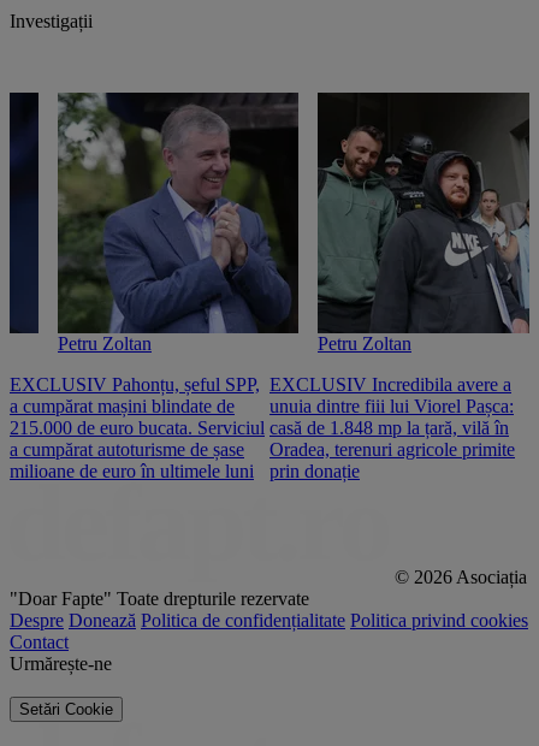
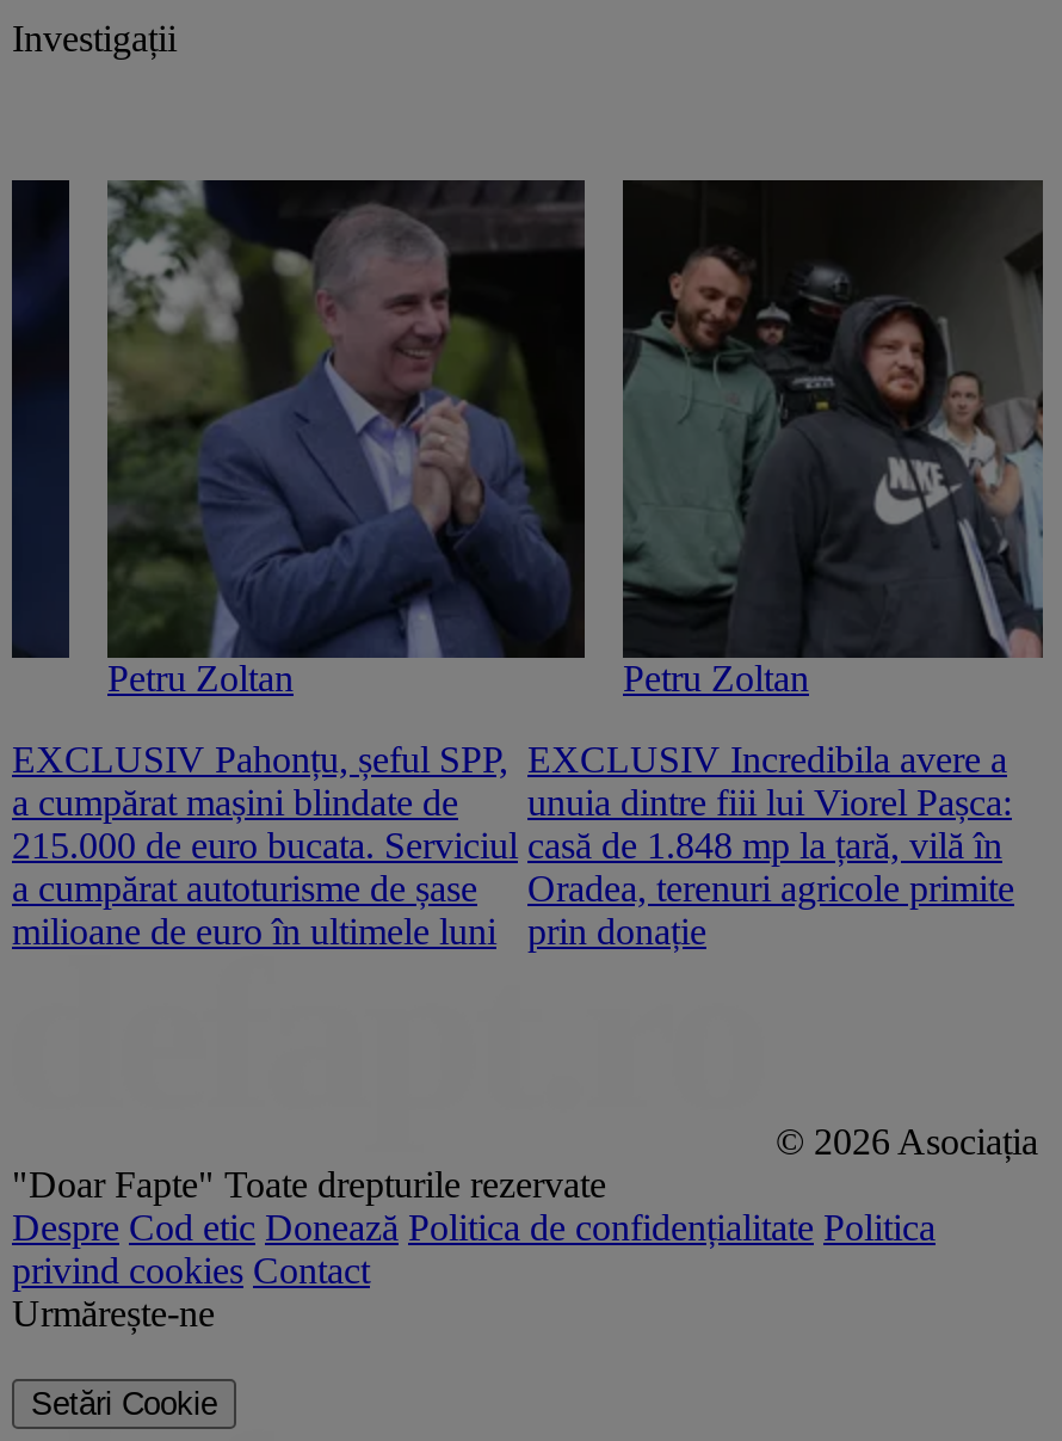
- Despre Donează Politica de confidențialitate Politica privind cookies
- Contact
+ Despre Cod etic Donează Politica de confidențialitate Politica
+ privind cookies Contact
